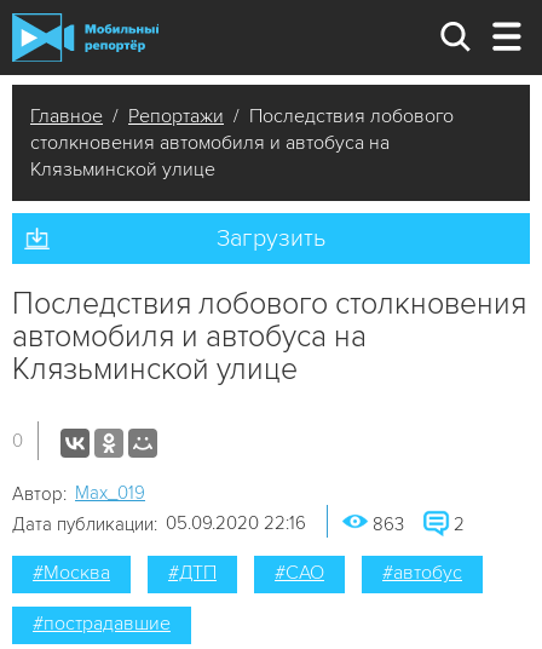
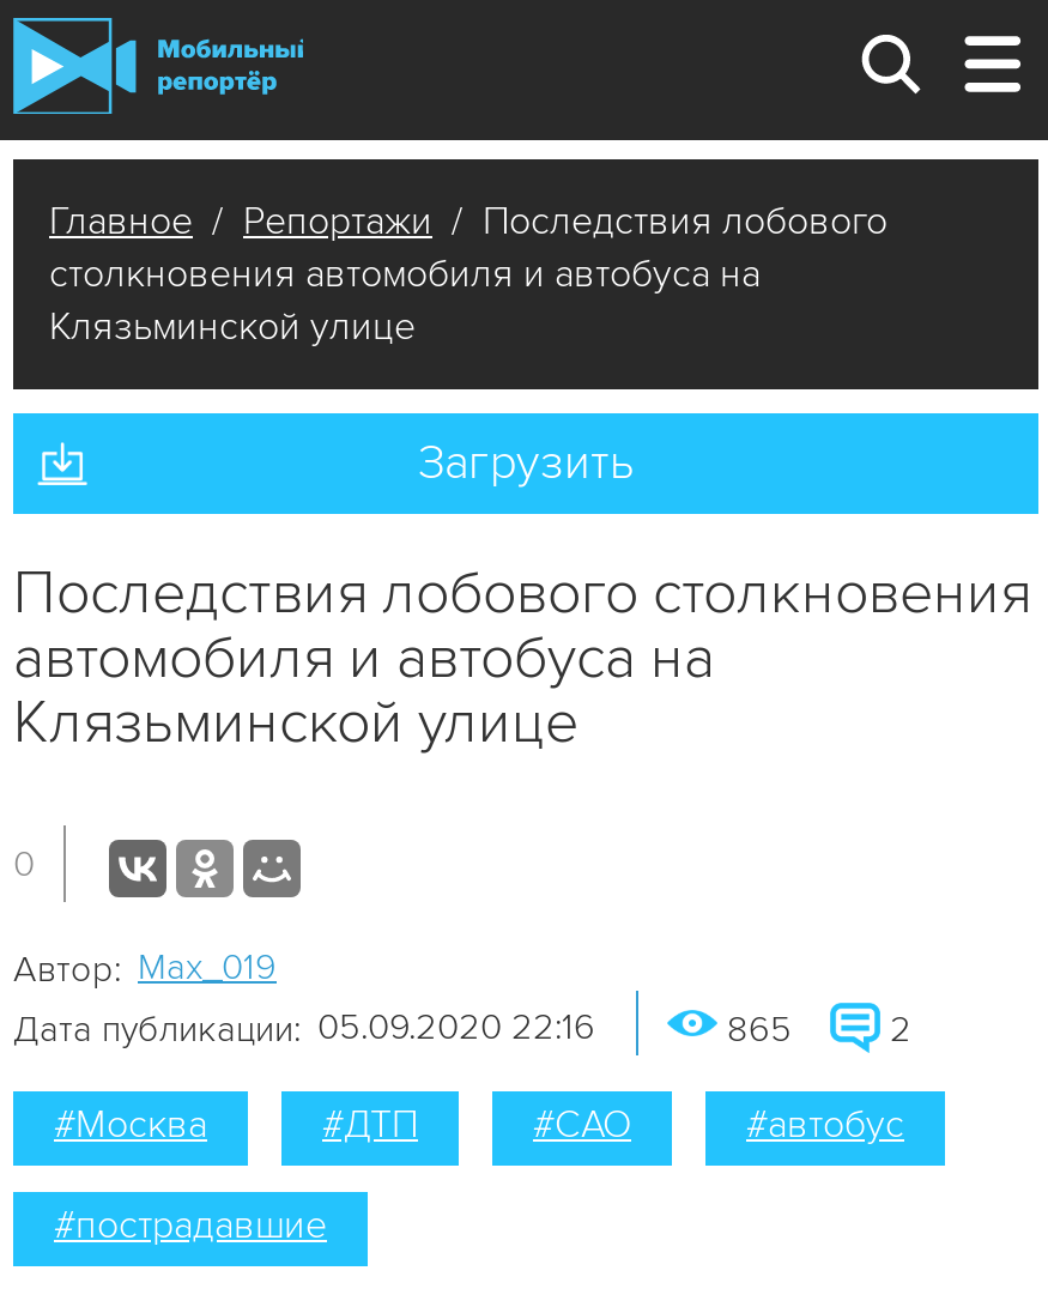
- 863
+ 865
